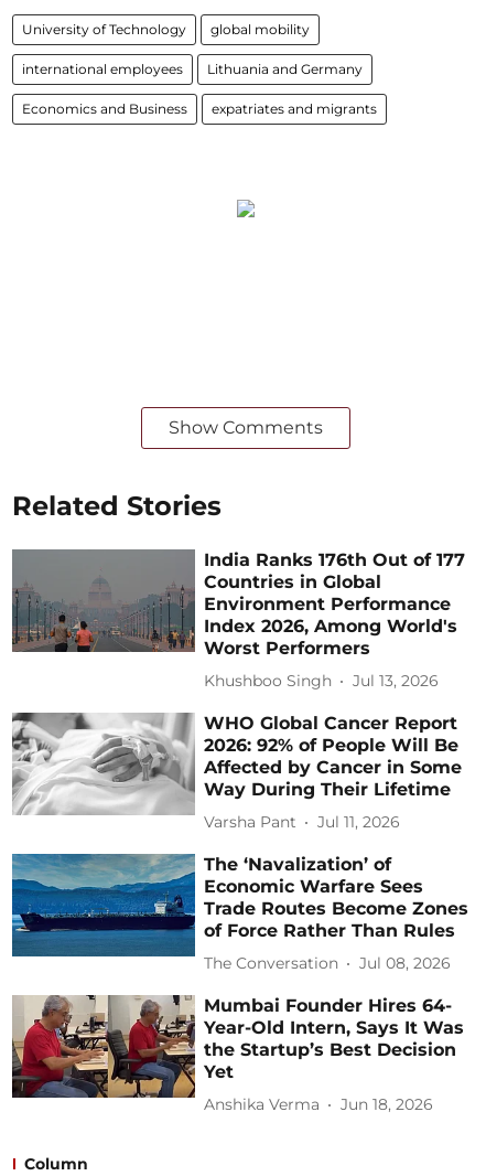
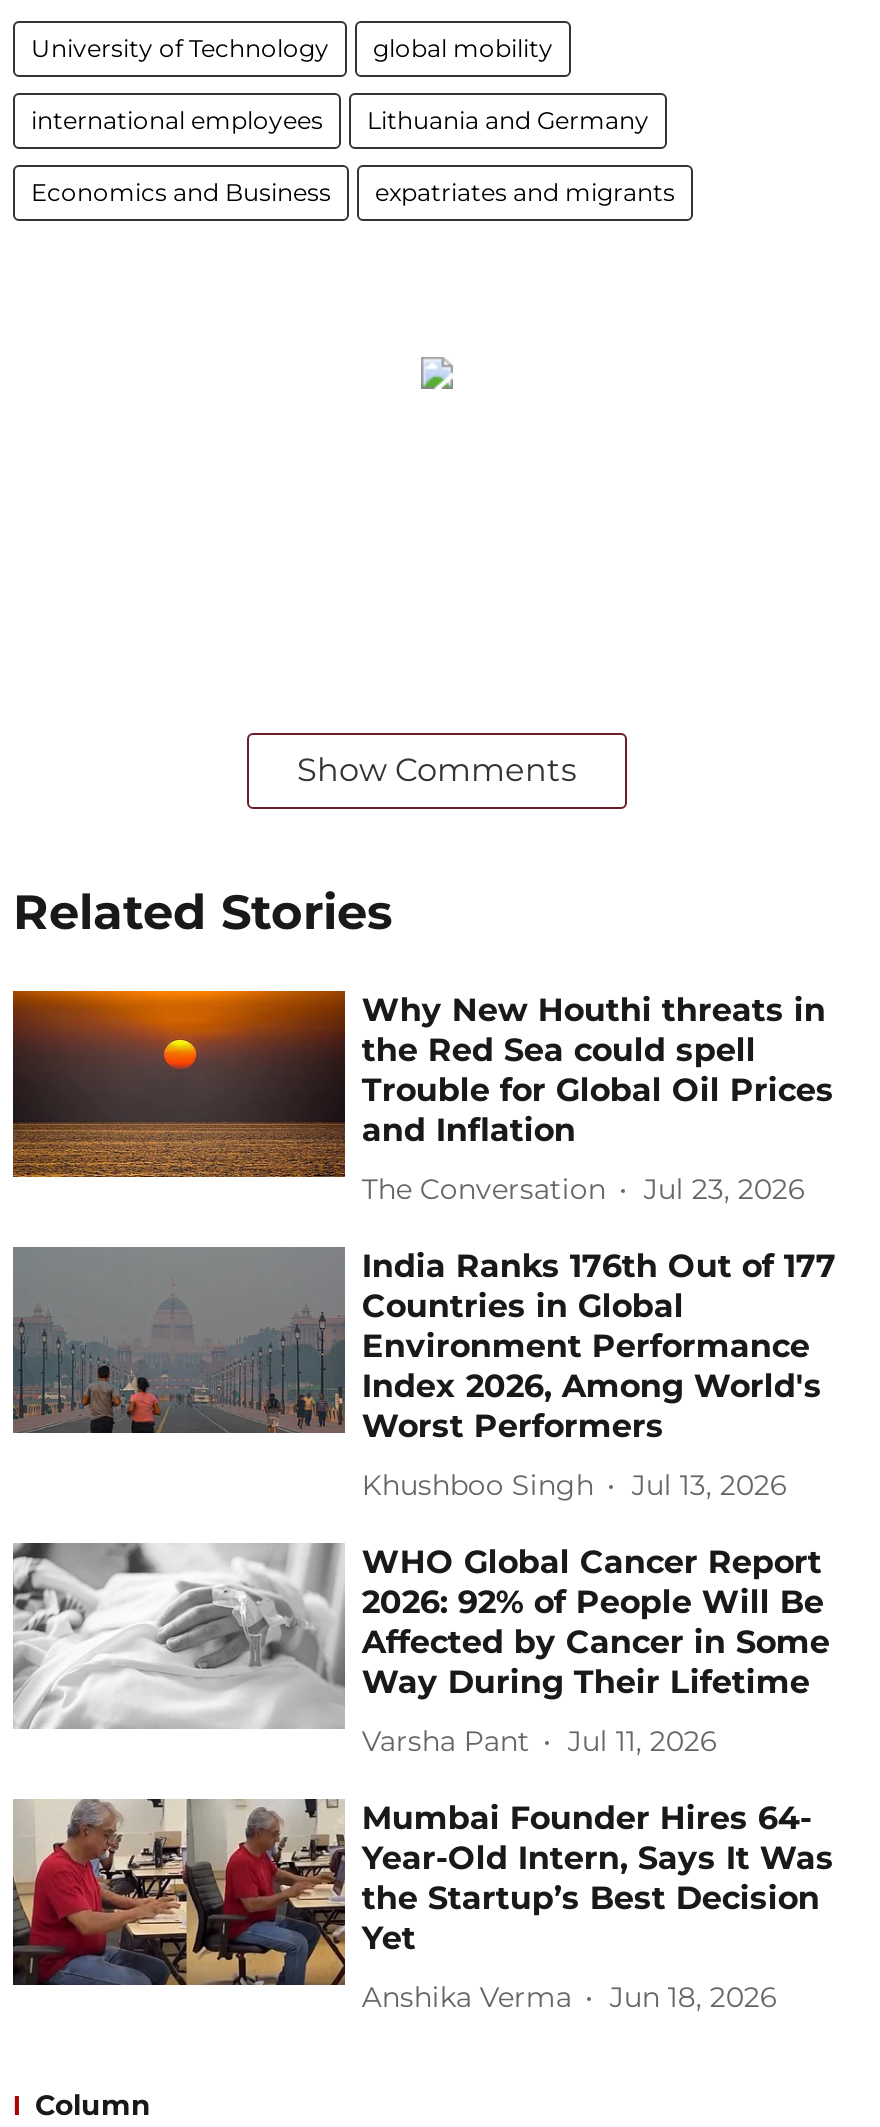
+ [image]
+ Why New Houthi threats in
+ the Red Sea could spell
+ Trouble for Global Oil Prices
+ and Inflation
+ Jul 23, 2026

moved down: [image] | India Ranks 176th Out of 177 | Countries in Global | ... | Varsha Pant | Jul 11, 2026

- [image]
- The ‘Navalization’ of
- Economic Warfare Sees
- Trade Routes Become Zones
- of Force Rather Than Rules
- Jul 08, 2026

moved up: The Conversation
